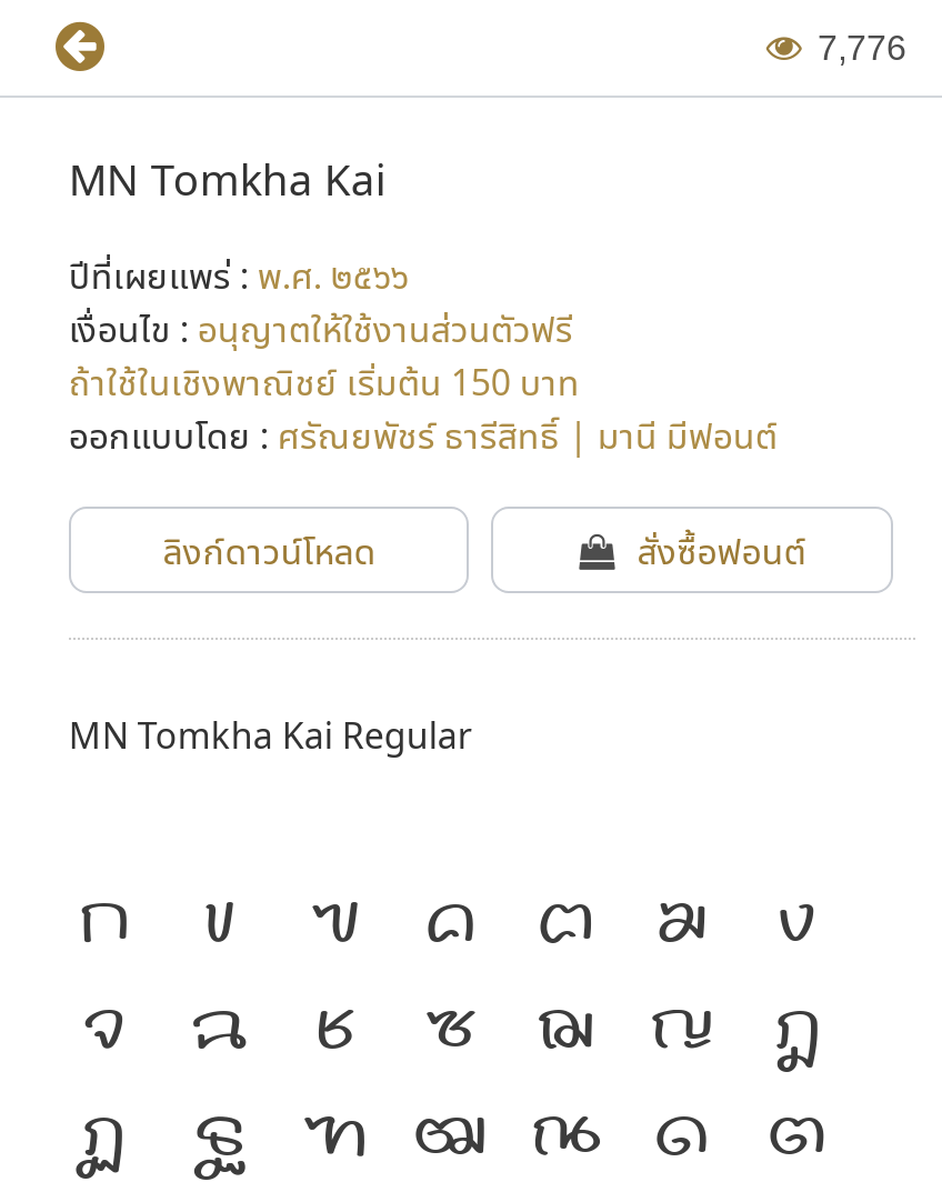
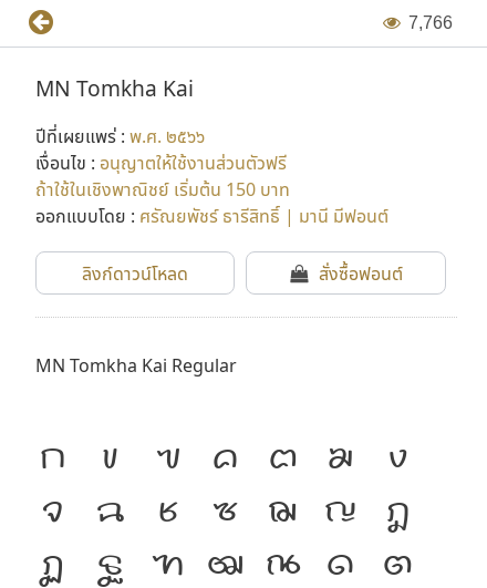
- 7,776
+ 7,766
